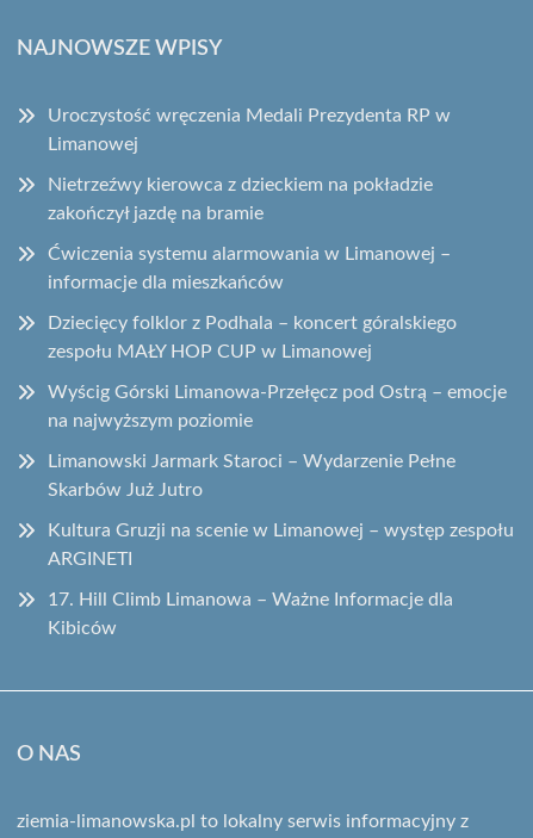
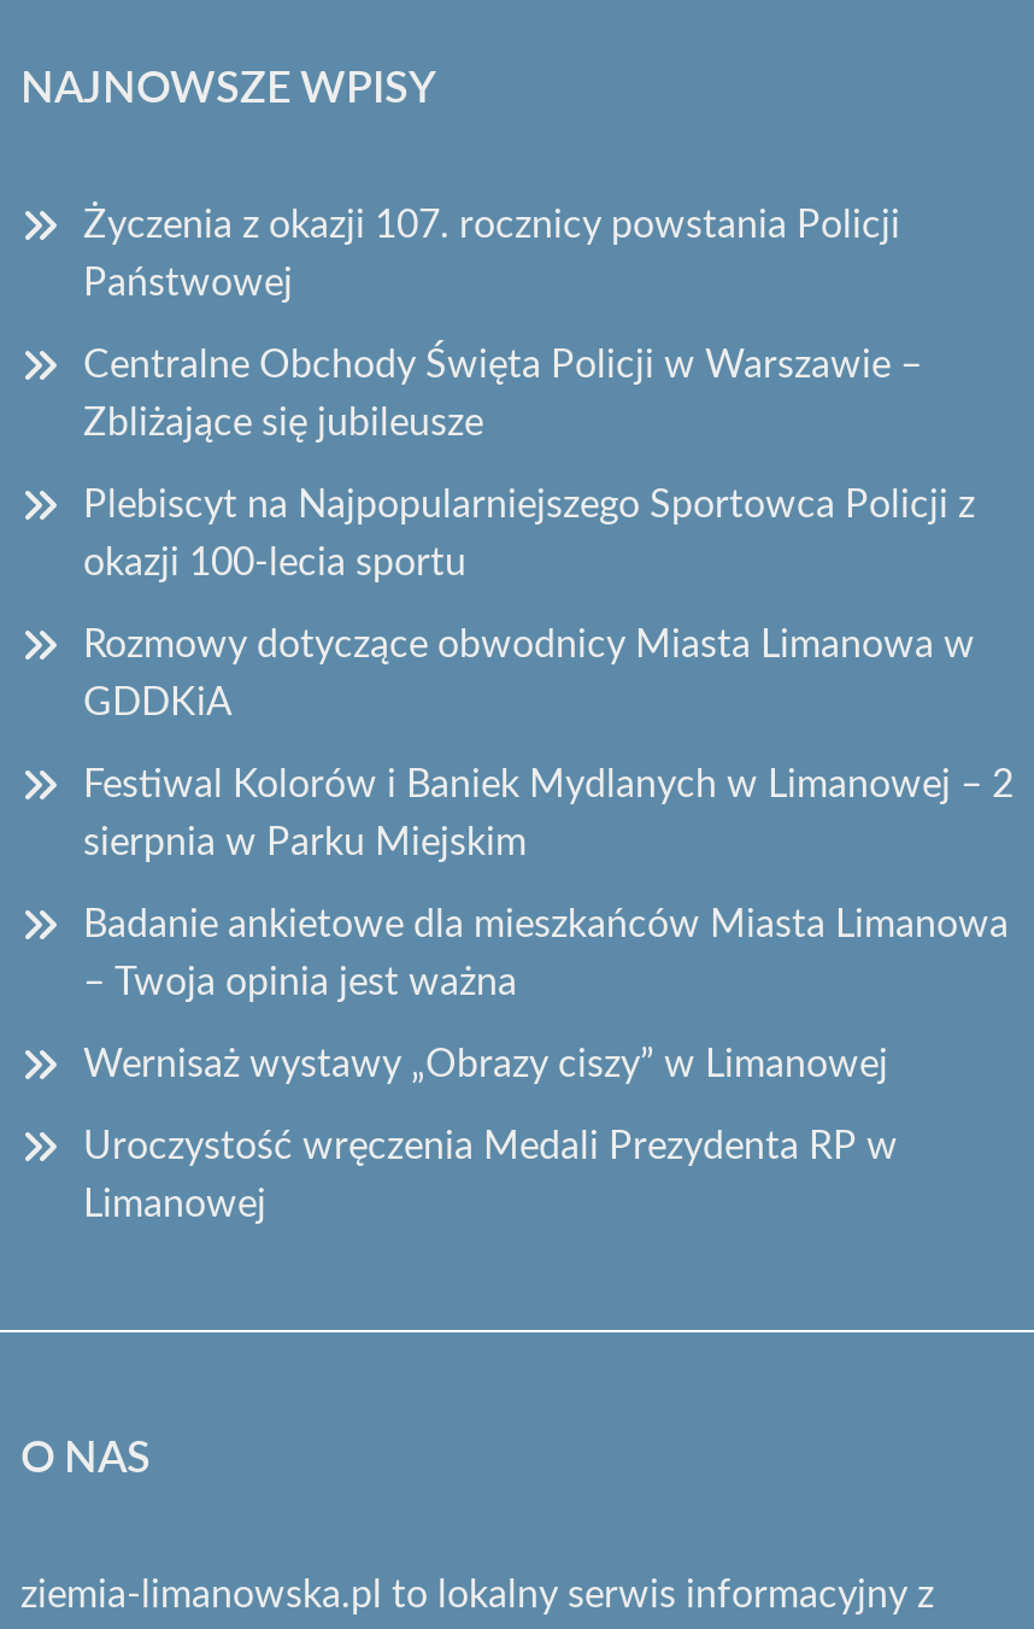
+ Życzenia z okazji 107. rocznicy powstania Policji
+ Państwowej
+ Centralne Obchody Święta Policji w Warszawie –
+ Zbliżające się jubileusze
+ Plebiscyt na Najpopularniejszego Sportowca Policji z
+ okazji 100-lecia sportu
+ Rozmowy dotyczące obwodnicy Miasta Limanowa w
+ GDDKiA
+ Festiwal Kolorów i Baniek Mydlanych w Limanowej – 2
+ sierpnia w Parku Miejskim
+ Badanie ankietowe dla mieszkańców Miasta Limanowa
+ – Twoja opinia jest ważna
+ Wernisaż wystawy „Obrazy ciszy” w Limanowej

moved down: Uroczystość wręczenia Medali Prezydenta RP w | Limanowej

- Nietrzeźwy kierowca z dzieckiem na pokładzie
- zakończył jazdę na bramie
- Ćwiczenia systemu alarmowania w Limanowej –
- informacje dla mieszkańców
- Dziecięcy folklor z Podhala – koncert góralskiego
- zespołu MAŁY HOP CUP w Limanowej
- Wyścig Górski Limanowa-Przełęcz pod Ostrą – emocje
- na najwyższym poziomie
- Limanowski Jarmark Staroci – Wydarzenie Pełne
- Skarbów Już Jutro
- Kultura Gruzji na scenie w Limanowej – występ zespołu
- ARGINETI
- 17. Hill Climb Limanowa – Ważne Informacje dla
- Kibiców
